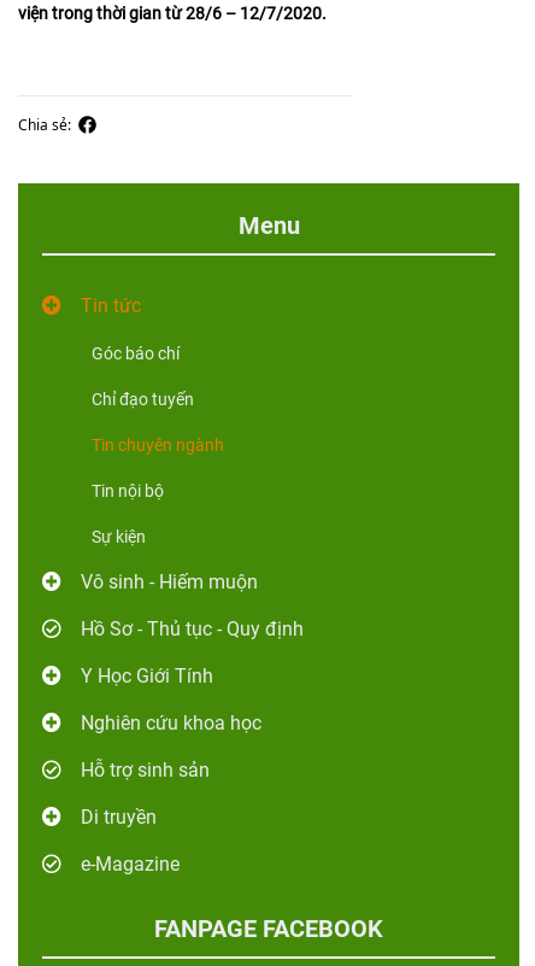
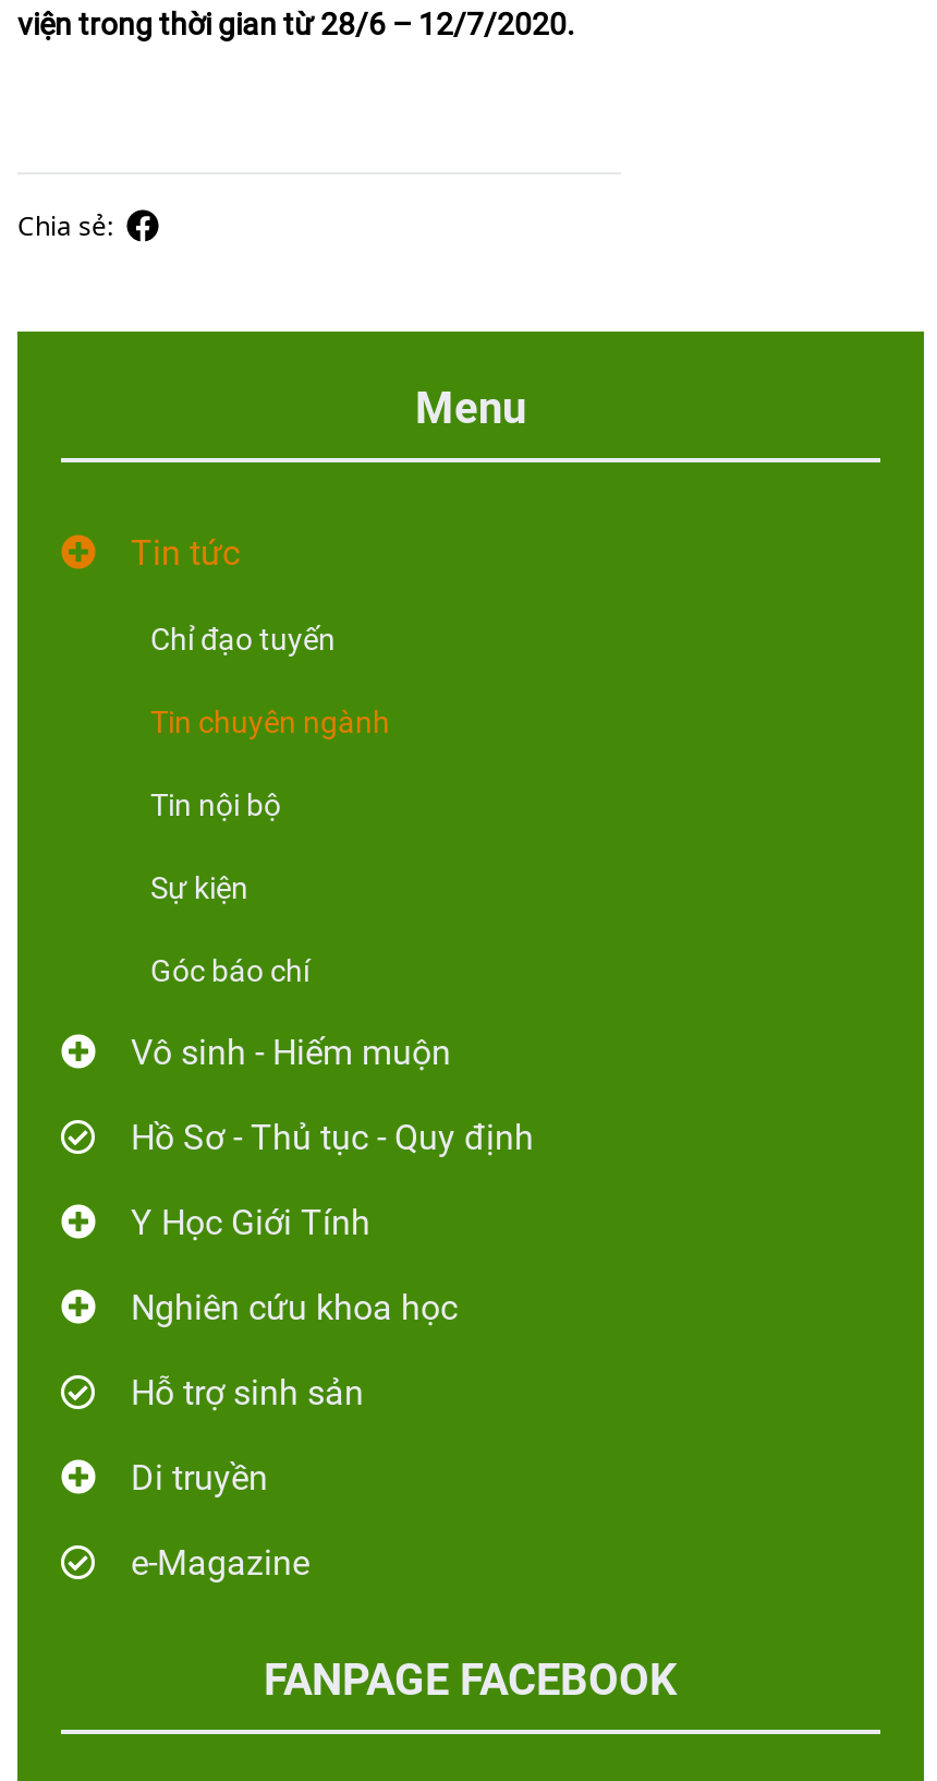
moved down: Góc báo chí

moved up: Chỉ đạo tuyến | Tin nội bộ | Sự kiện
